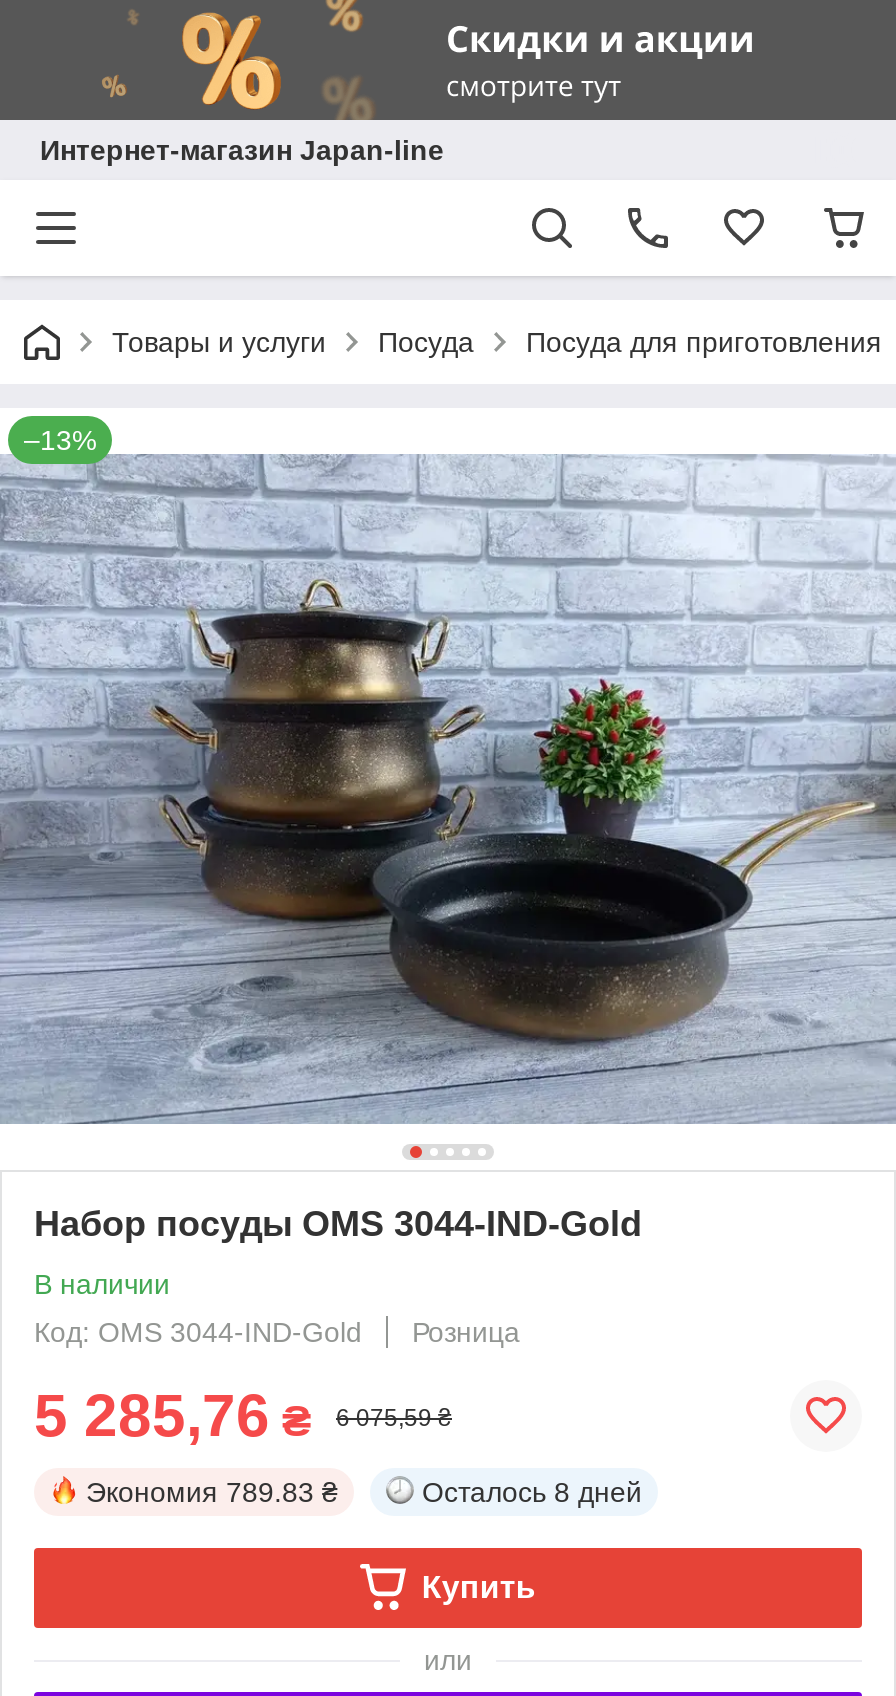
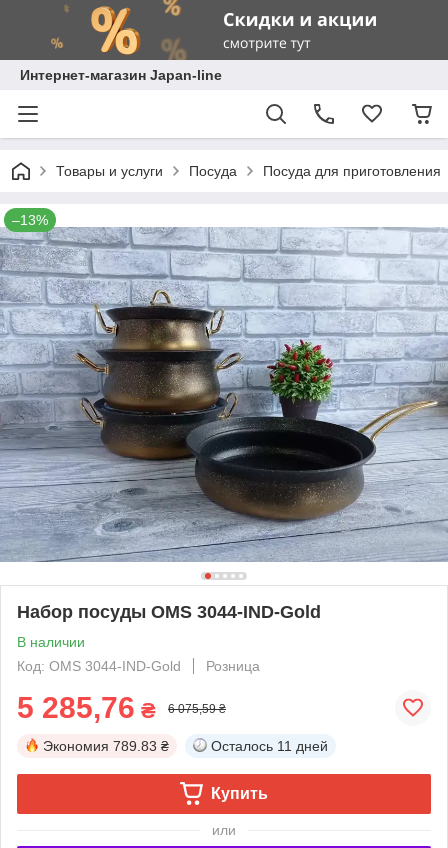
- Осталось 8 дней
+ Осталось 11 дней
